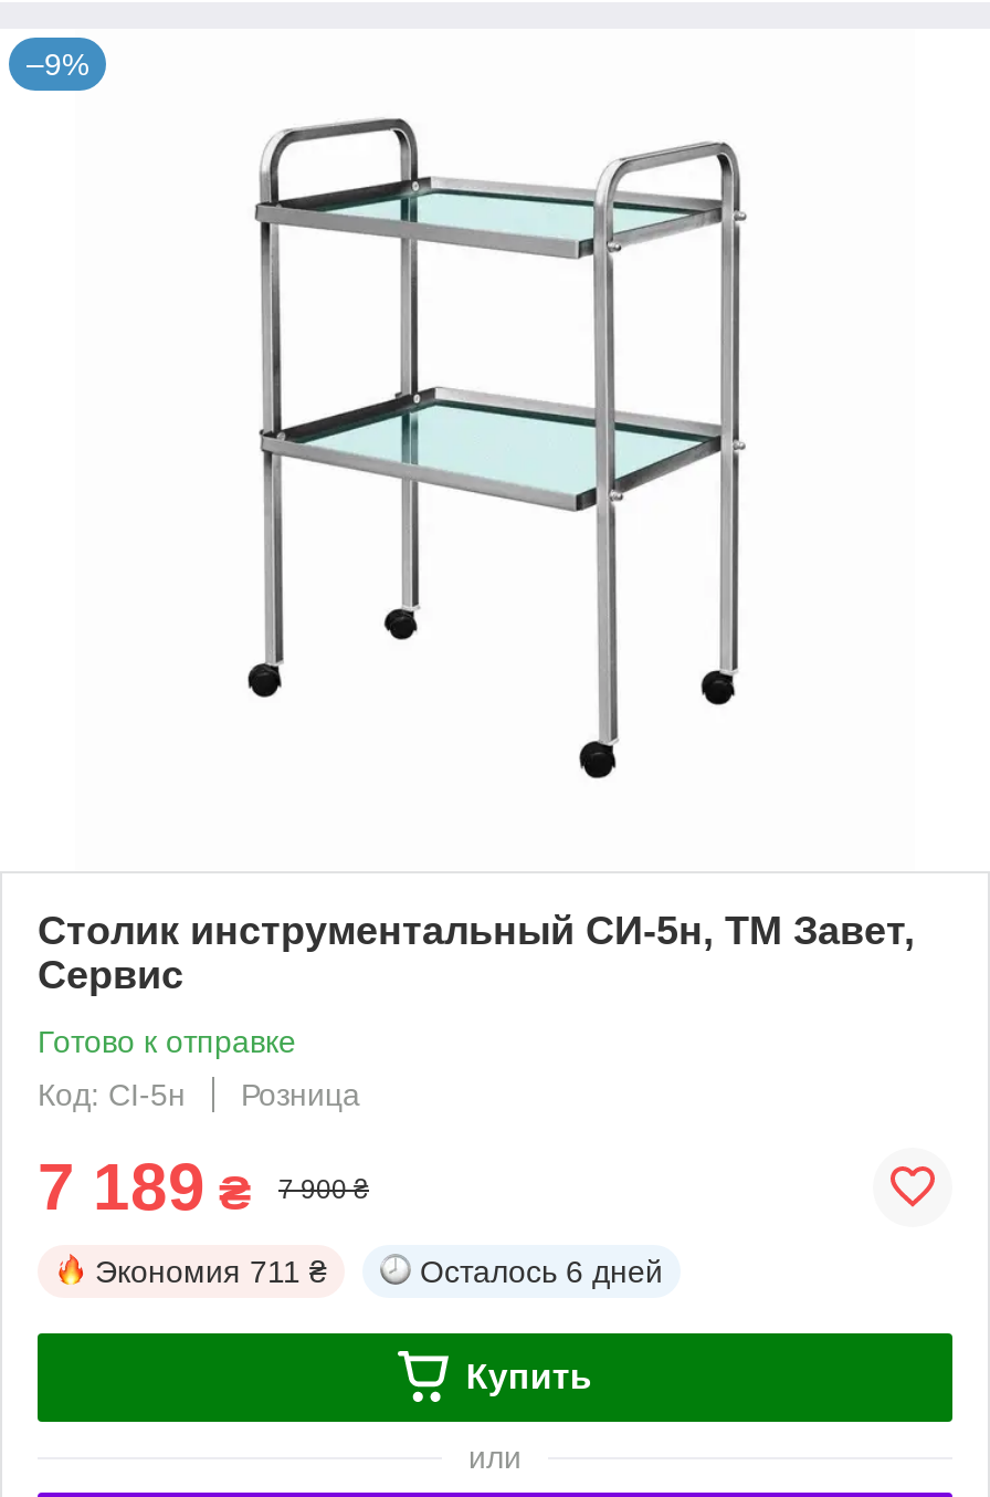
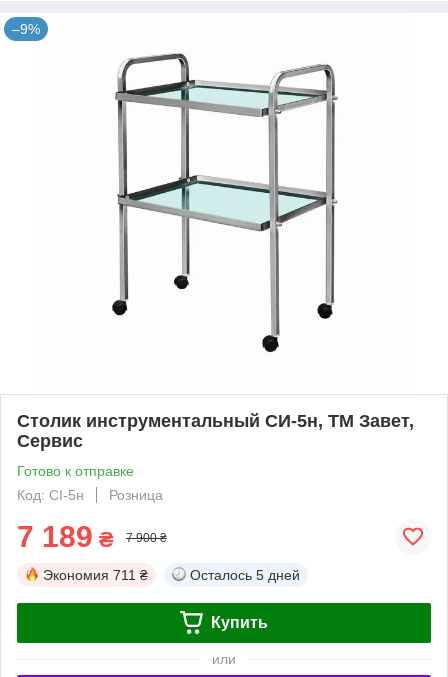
- Осталось 6 дней
+ Осталось 5 дней
